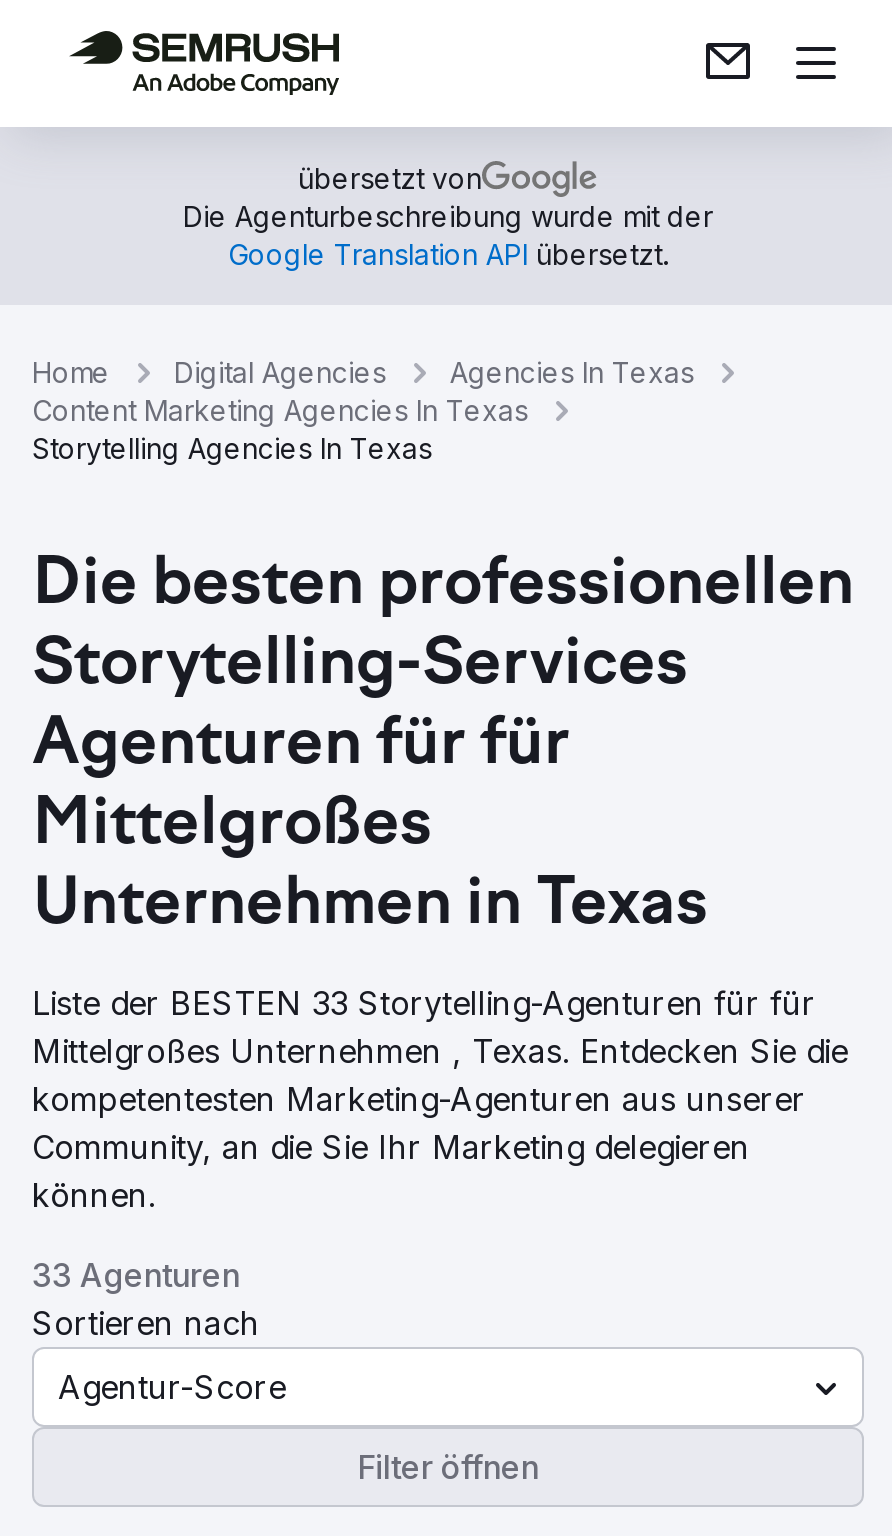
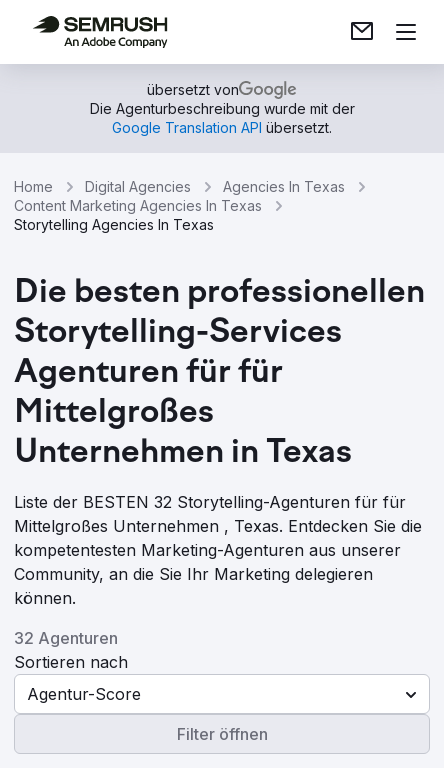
- Liste der BESTEN 33 Storytelling-Agenturen für für
+ Liste der BESTEN 32 Storytelling-Agenturen für für

- 33 Agenturen
+ 32 Agenturen
